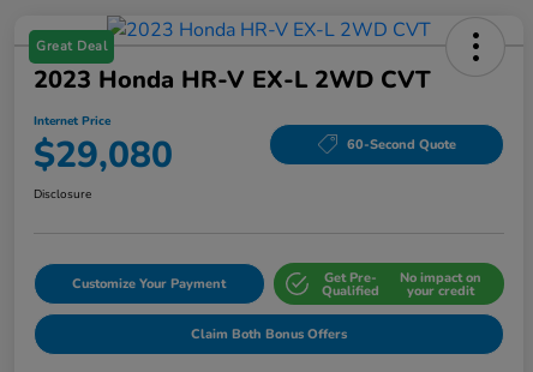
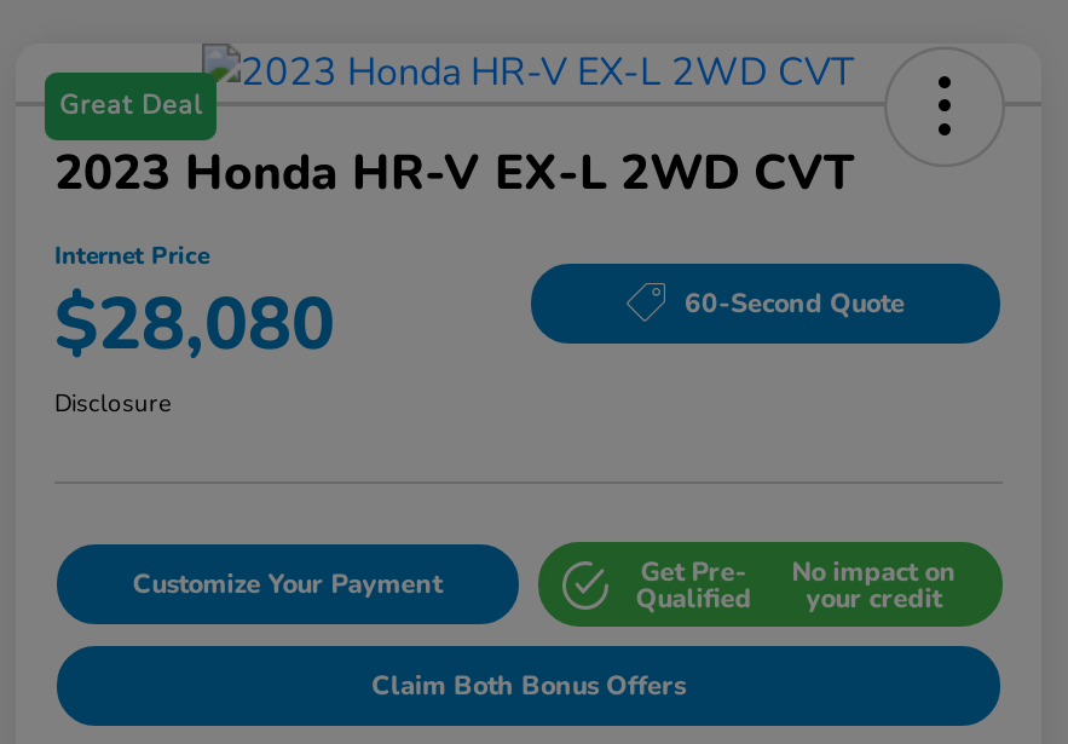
- $29,080
+ $28,080
